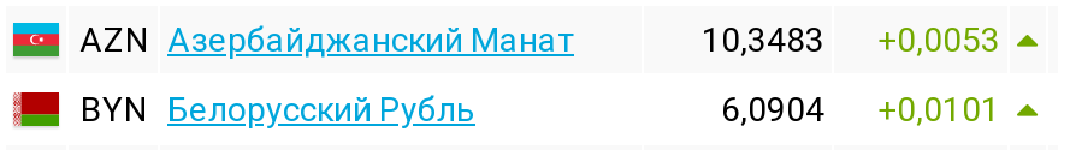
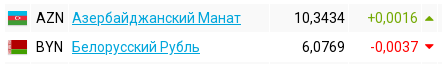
- 10,3483
+ 10,3434

- +0,0053
+ +0,0016

- 6,0904
+ 6,0769

- +0,0101
+ -0,0037
